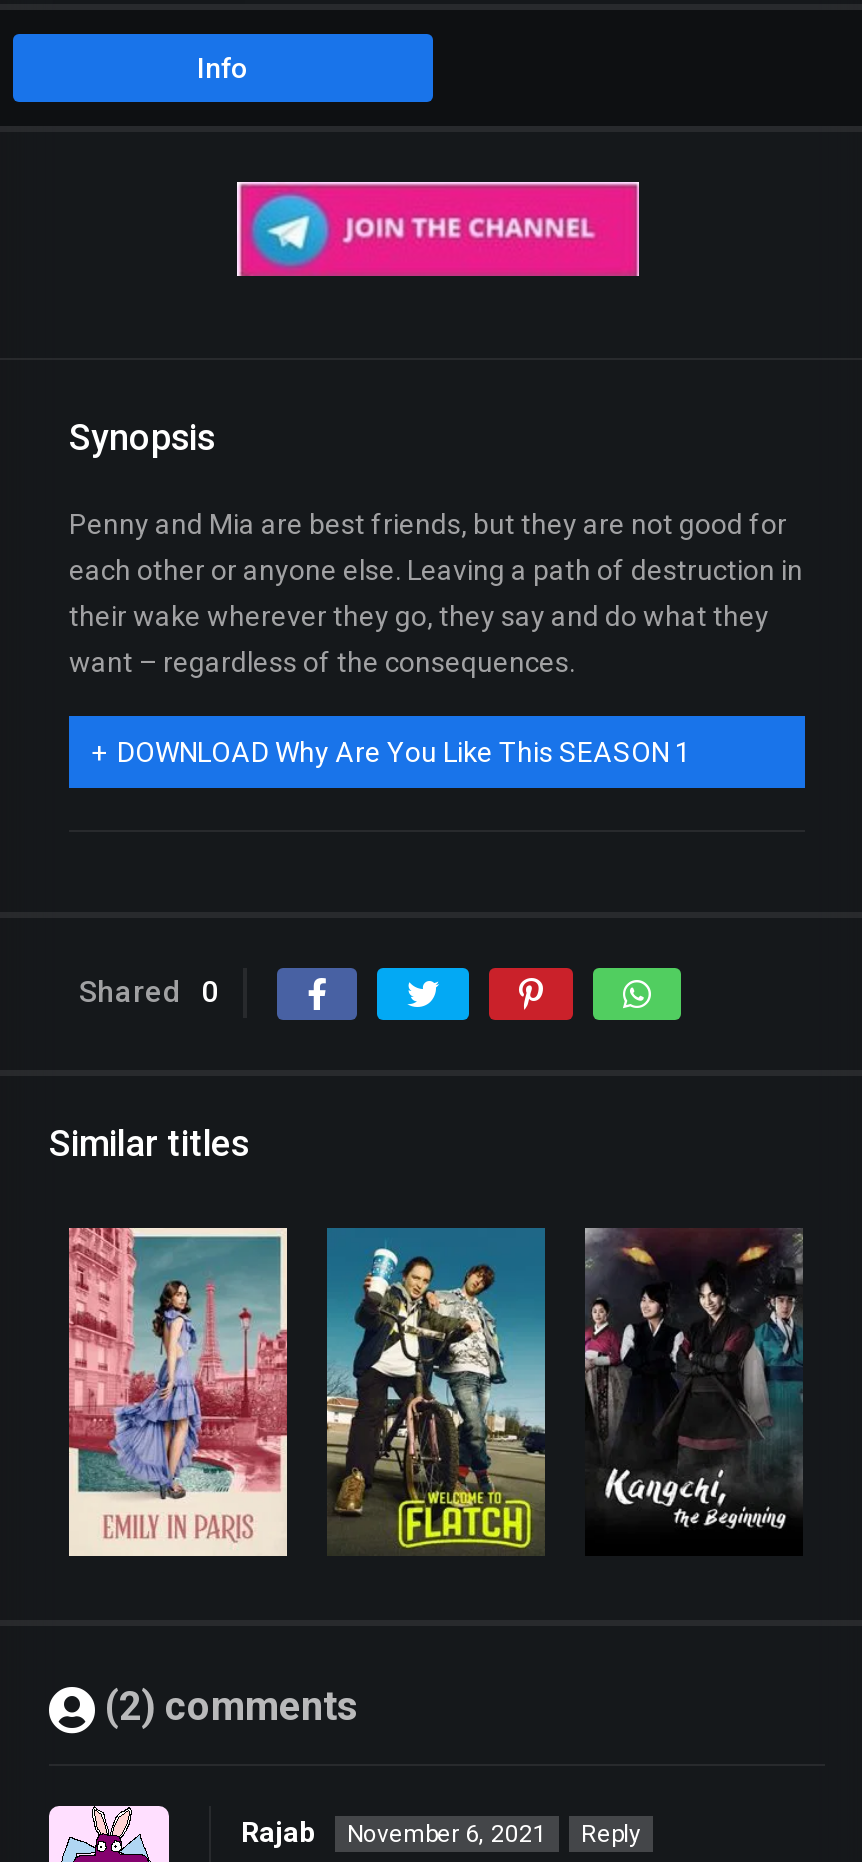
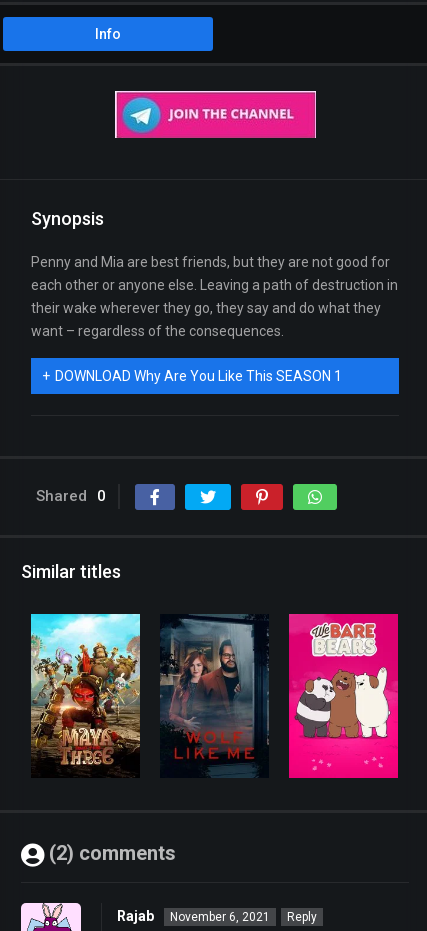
- [image]
+ [image]

- [image]
+ [image]

- [image]
+ [image]
